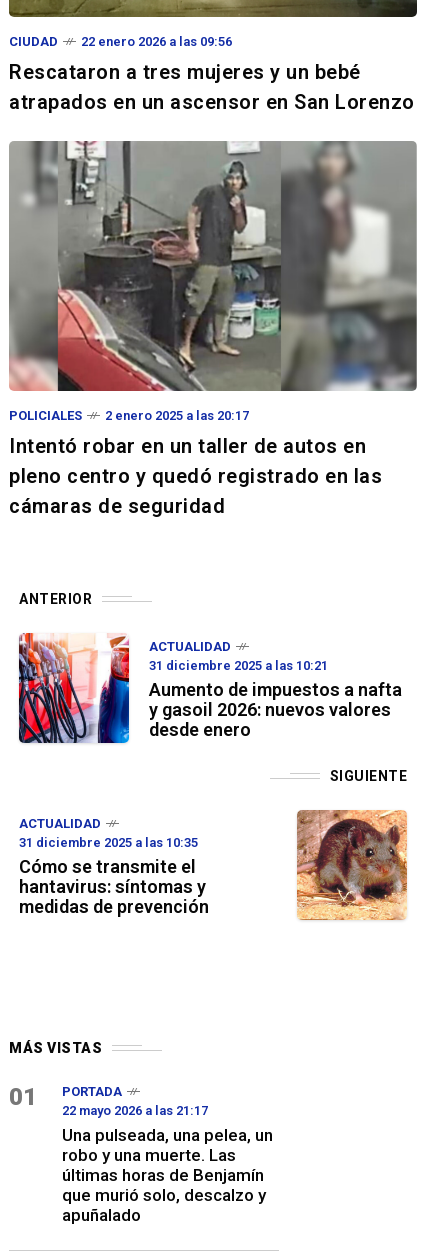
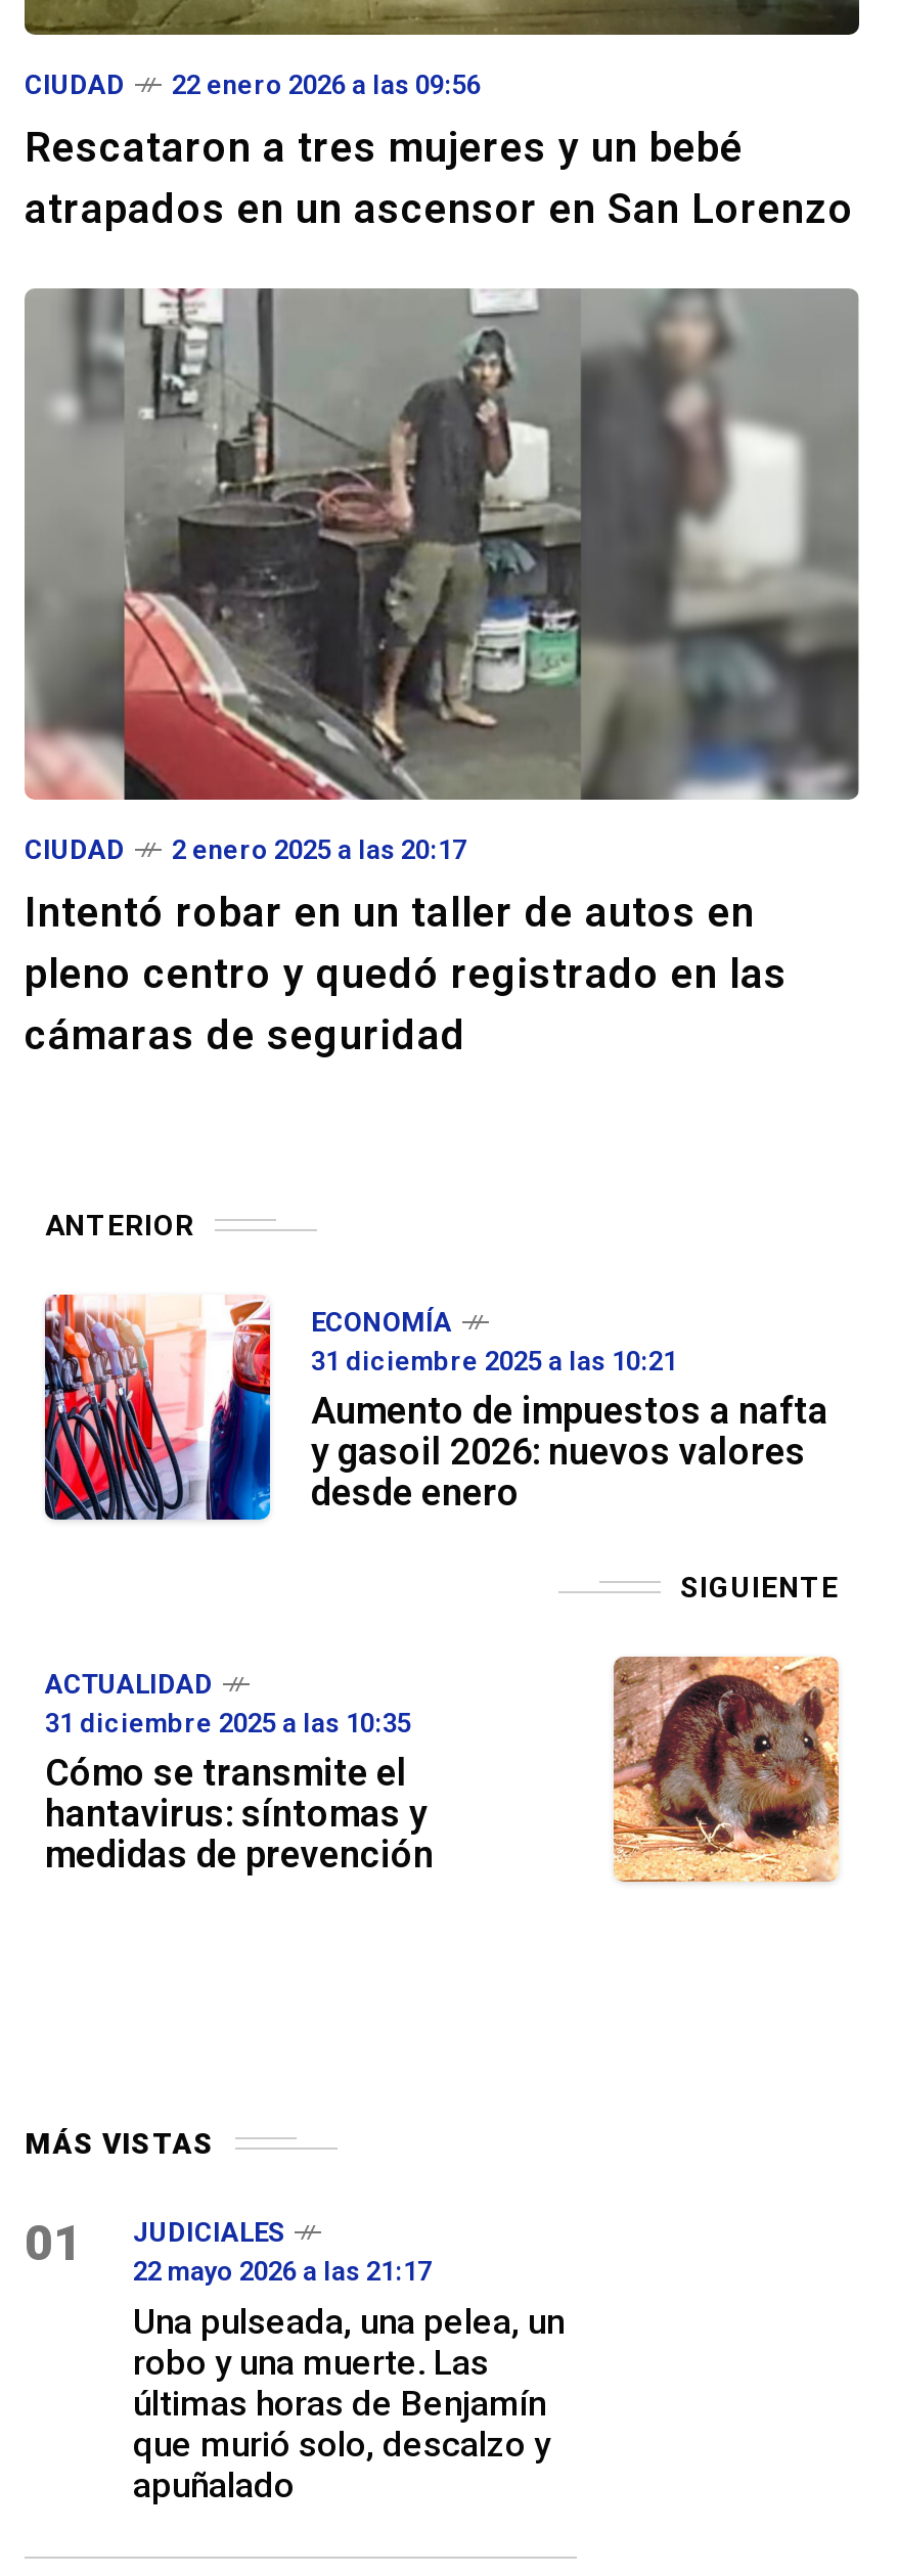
- POLICIALES
+ CIUDAD

- ACTUALIDAD
+ ECONOMÍA

- PORTADA
+ JUDICIALES
